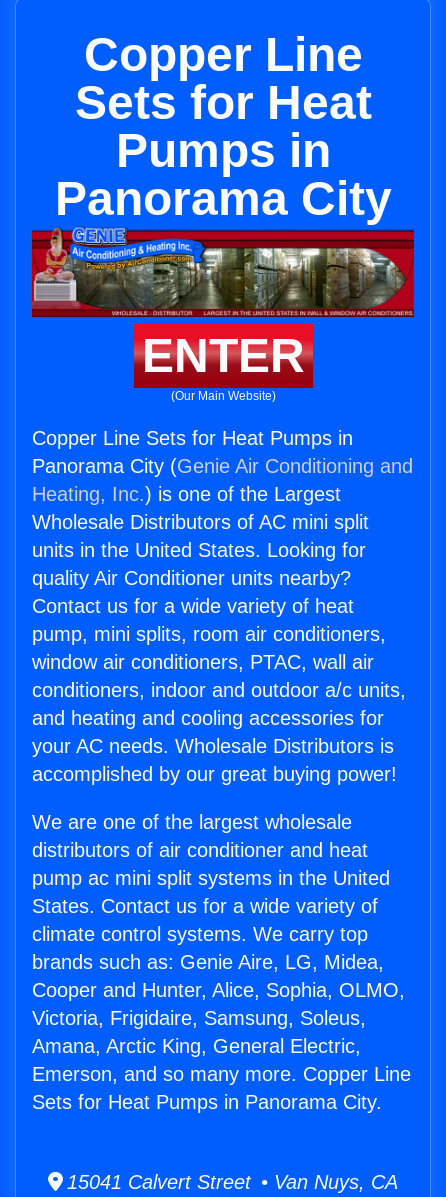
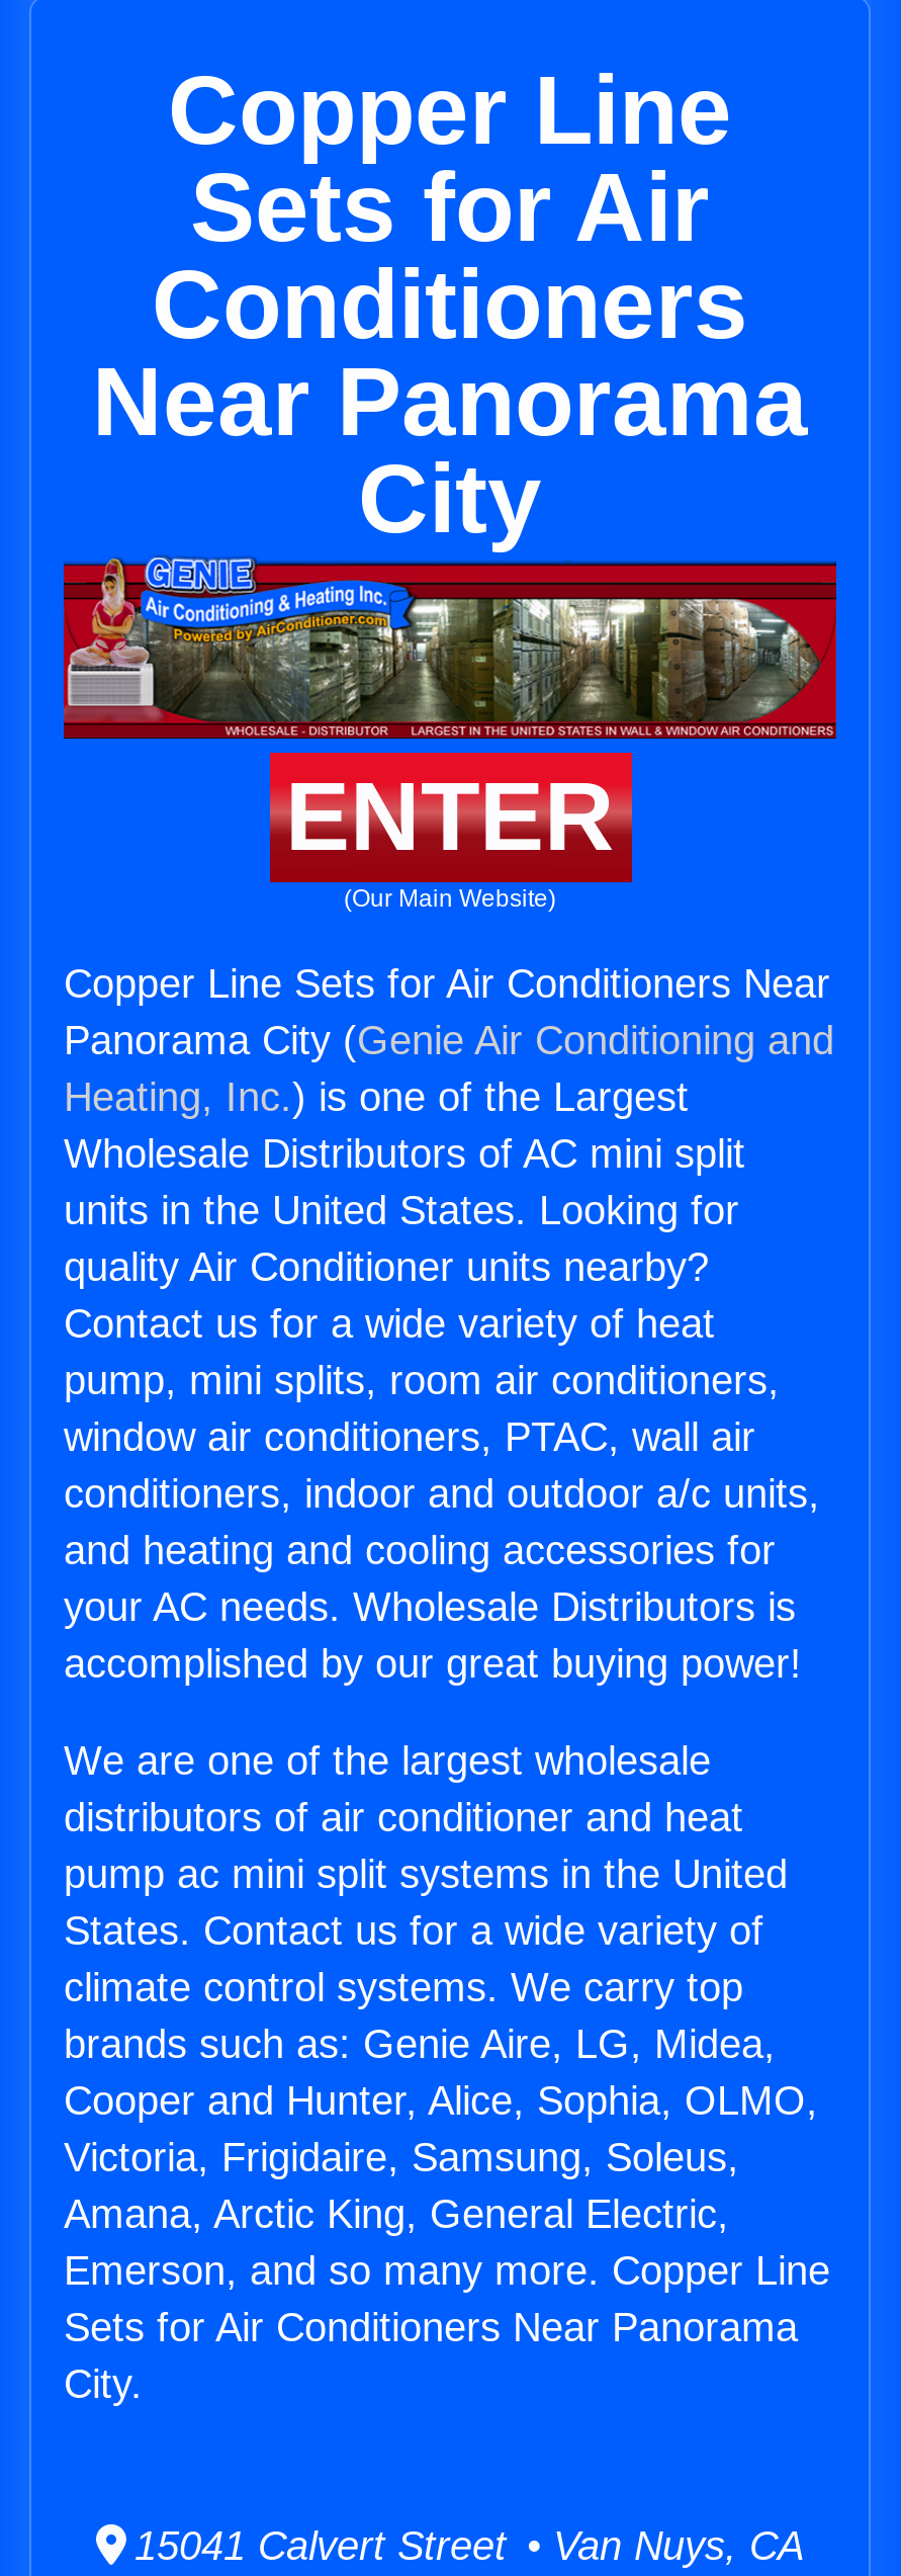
- Sets for Heat
- Pumps in
- Panorama City
+ Sets for Air
+ Conditioners
+ Near Panorama
+ City

- Copper Line Sets for Heat Pumps in
+ Copper Line Sets for Air Conditioners Near

- Sets for Heat Pumps in Panorama City.
+ Sets for Air Conditioners Near Panorama
+ City.
